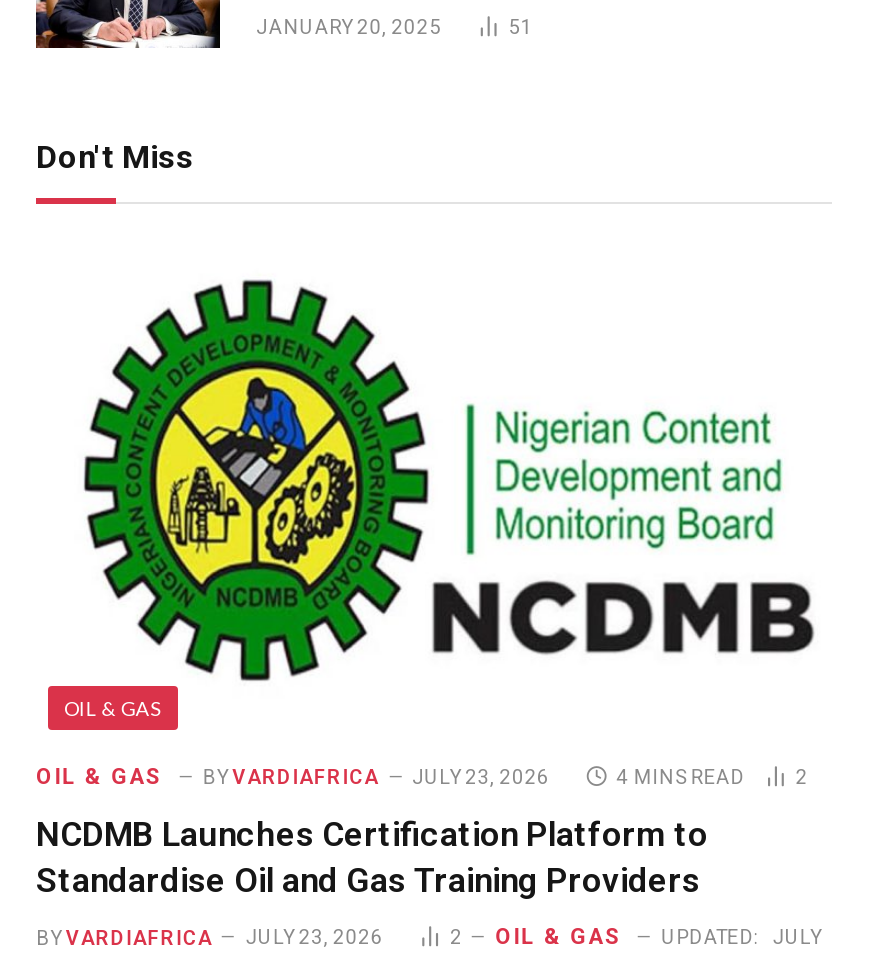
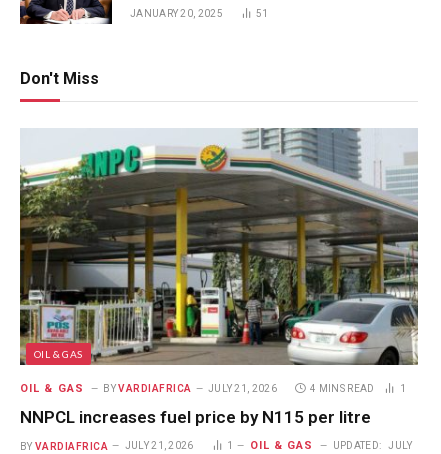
- [image]
- OIL & GAS BY VARDIAFRICA JULY 23, 2026
+ [image]
+ OIL & GAS BY VARDIAFRICA JULY 21, 2026

- 2
+ 1

- NCDMB Launches Certification Platform to
- Standardise Oil and Gas Training Providers
+ NNPCL increases fuel price by N115 per litre

- BY VARDIAFRICA JULY 23, 2026
+ BY VARDIAFRICA JULY 21, 2026

- 2 OIL & GAS UPDATED: JULY
+ 1 OIL & GAS UPDATED: JULY
